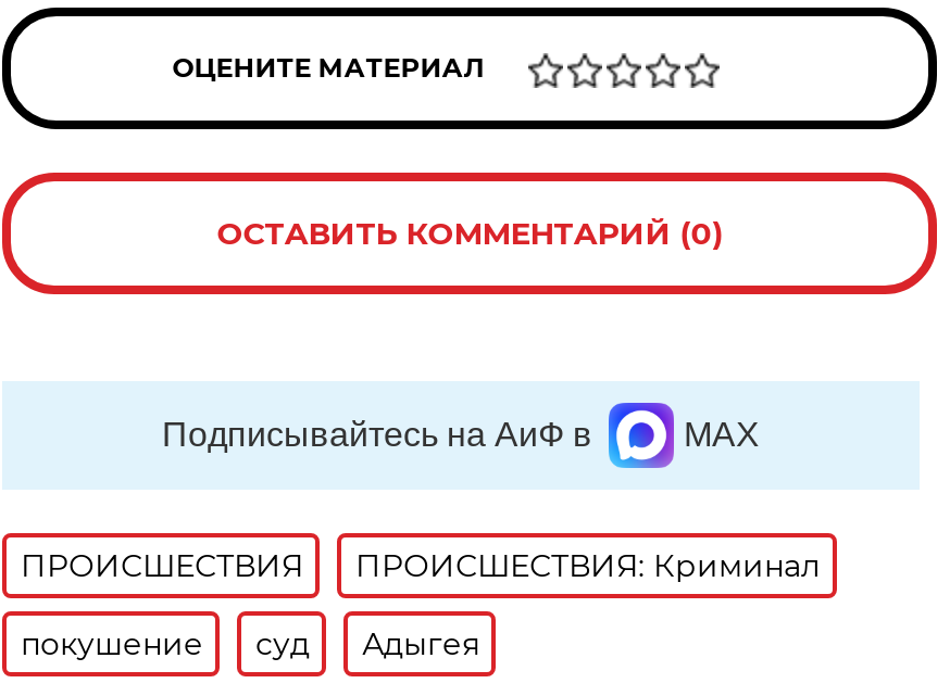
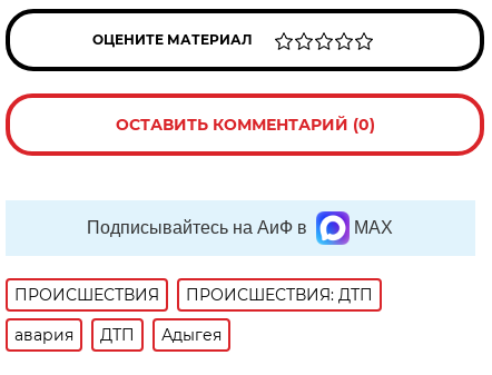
- ПРОИСШЕСТВИЯ: Криминал
+ ПРОИСШЕСТВИЯ: ДТП

- покушение
- суд
+ авария
+ ДТП
